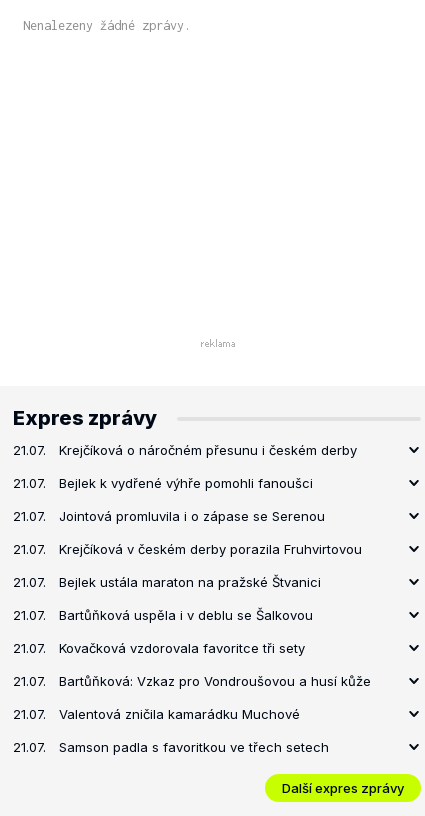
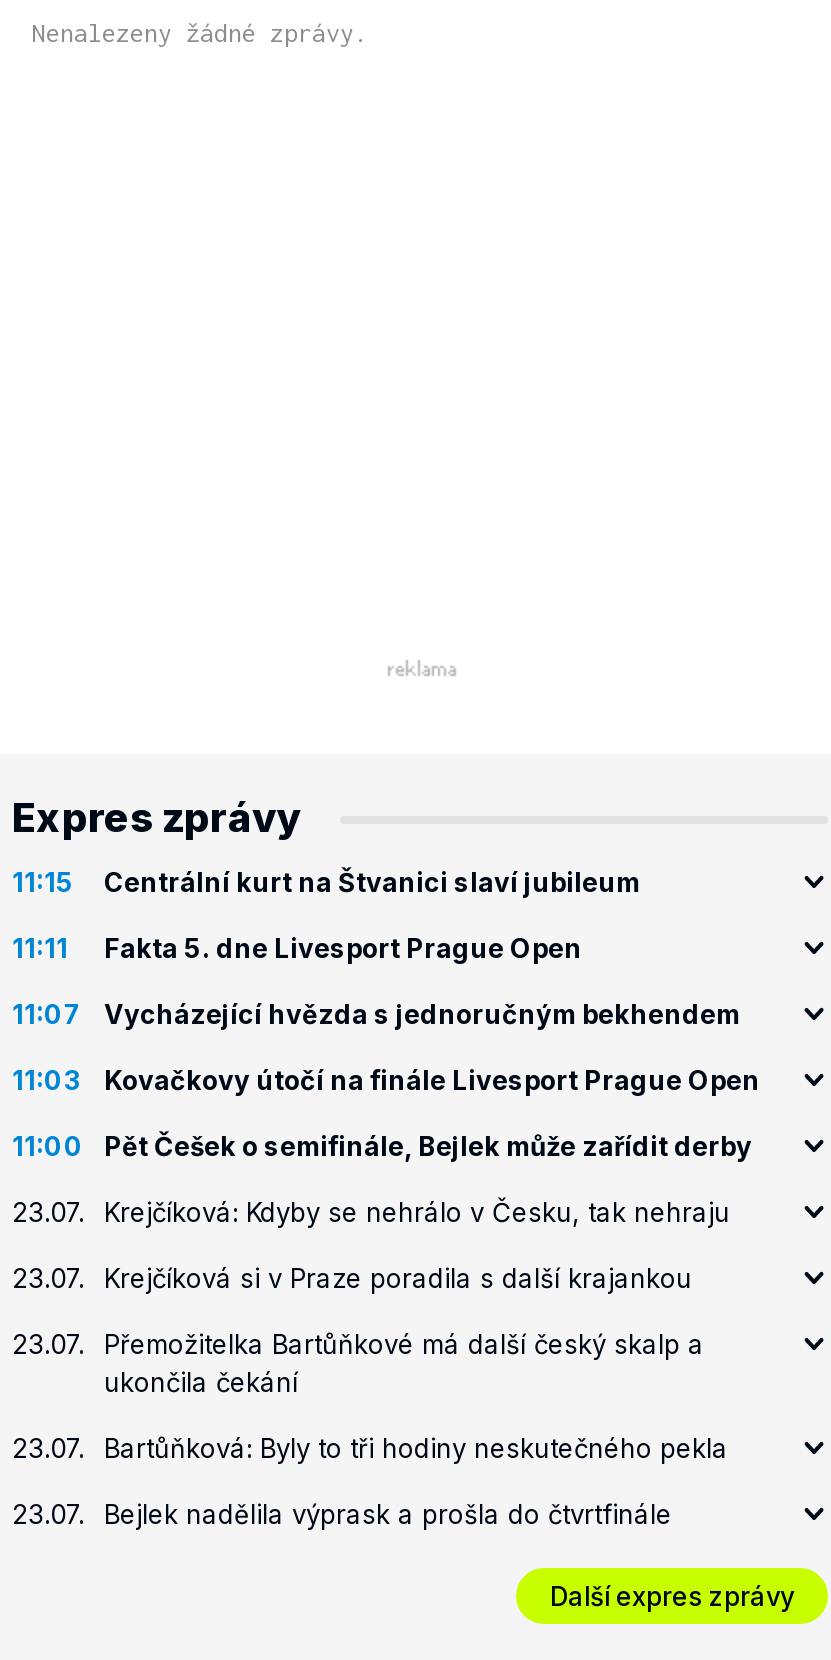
- 21.07.
- Krejčíková o náročném přesunu i českém derby
+ 11:15
+ Centrální kurt na Štvanici slaví jubileum

- 21.07.
- Bejlek k vydřené výhře pomohli fanoušci
+ 11:11
+ Fakta 5. dne Livesport Prague Open

- 21.07.
- Jointová promluvila i o zápase se Serenou
+ 11:07
+ Vycházející hvězda s jednoručným bekhendem

- 21.07.
- Krejčíková v českém derby porazila Fruhvirtovou
+ 11:03
+ Kovačkovy útočí na finále Livesport Prague Open

- 21.07.
- Bejlek ustála maraton na pražské Štvanici
+ 11:00
+ Pět Češek o semifinále, Bejlek může zařídit derby

- 21.07.
- Bartůňková uspěla i v deblu se Šalkovou
+ 23.07.
+ Krejčíková: Kdyby se nehrálo v Česku, tak nehraju

- 21.07.
- Kovačková vzdorovala favoritce tři sety
+ 23.07.
+ Krejčíková si v Praze poradila s další krajankou

- 21.07.
- Bartůňková: Vzkaz pro Vondroušovou a husí kůže
+ 23.07.
+ Přemožitelka Bartůňkové má další český skalp a
+ ukončila čekání

- 21.07.
- Valentová zničila kamarádku Muchové
+ 23.07.
+ Bartůňková: Byly to tři hodiny neskutečného pekla

- 21.07.
- Samson padla s favoritkou ve třech setech
+ 23.07.
+ Bejlek nadělila výprask a prošla do čtvrtfinále
